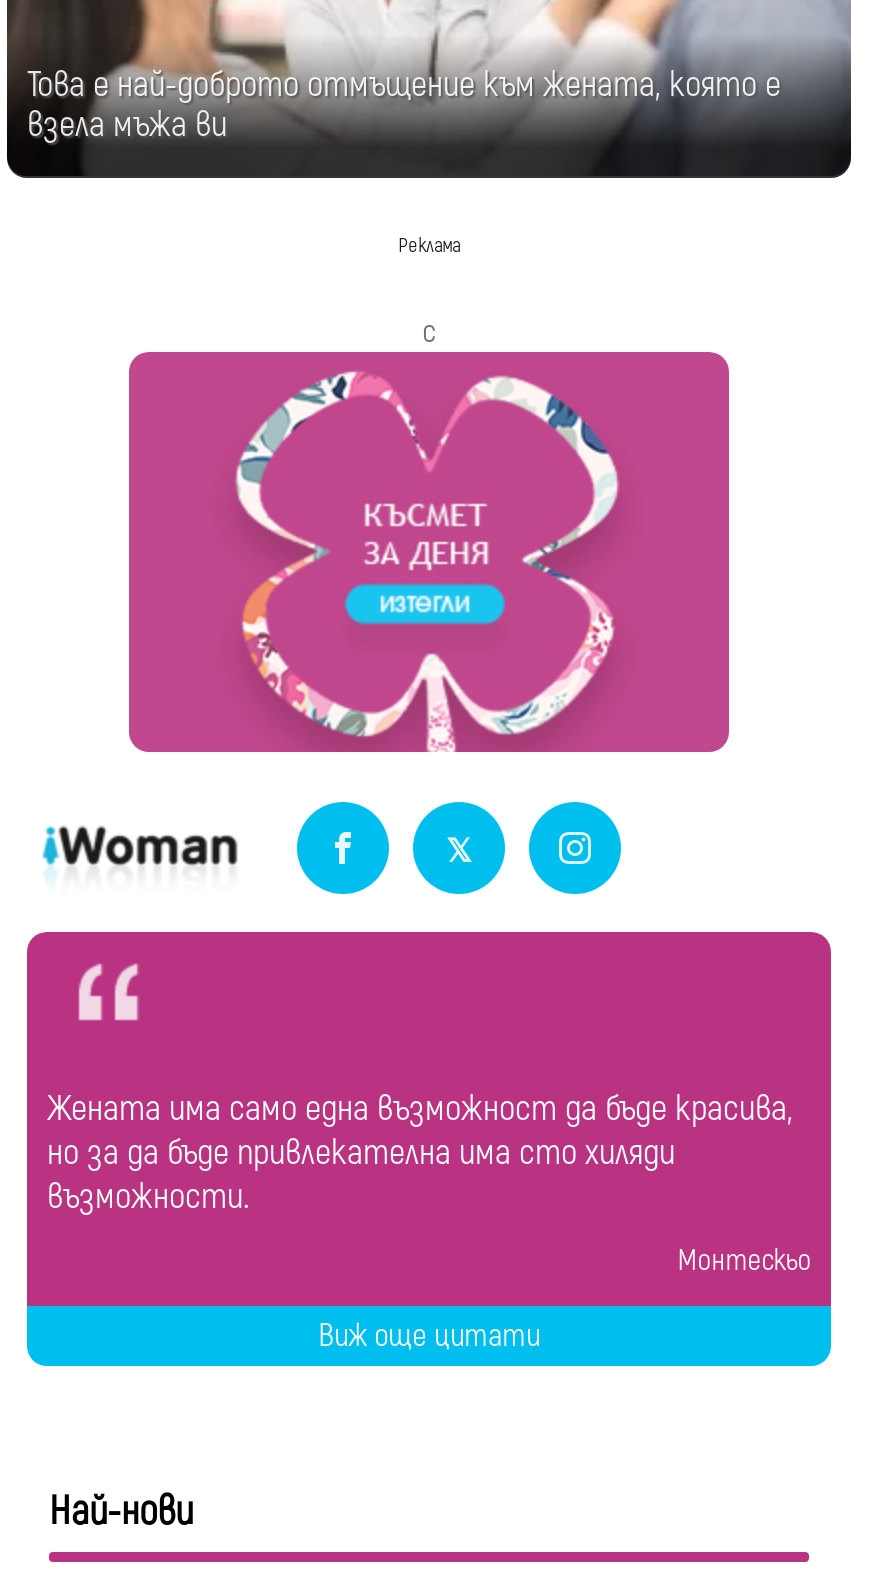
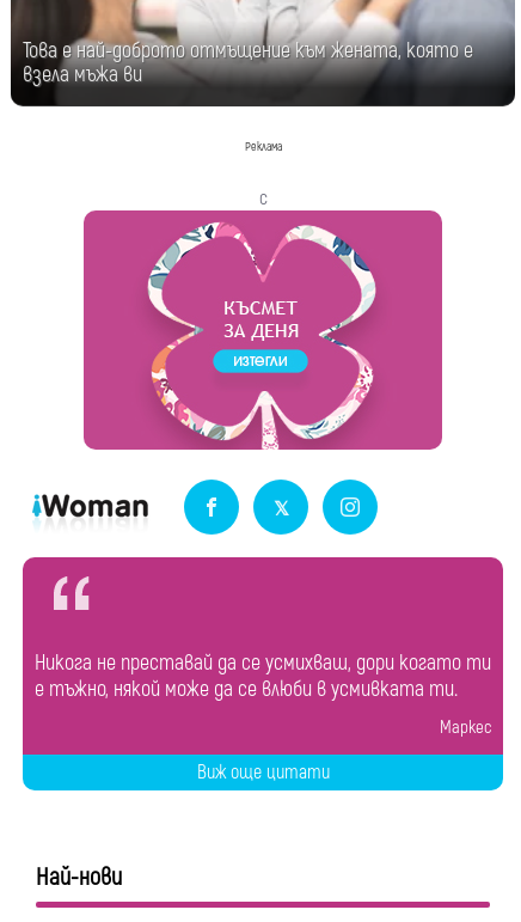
- Жената има само една възможност да бъде красива,
- но за да бъде привлекателна има сто хиляди
- възможности.
+ Никога не преставай да се усмихваш, дори когато ти
+ е тъжно, някой може да се влюби в усмивката ти.

- Монтескьо
+ Маркес
